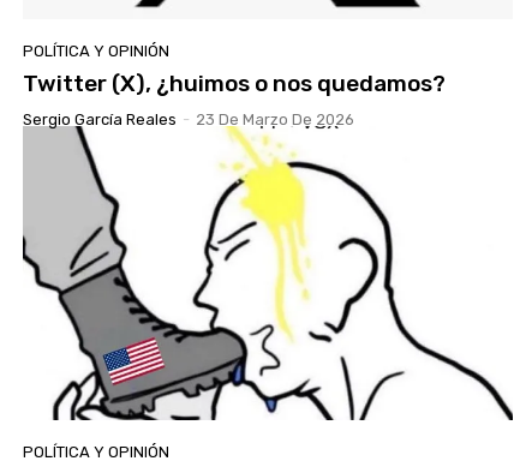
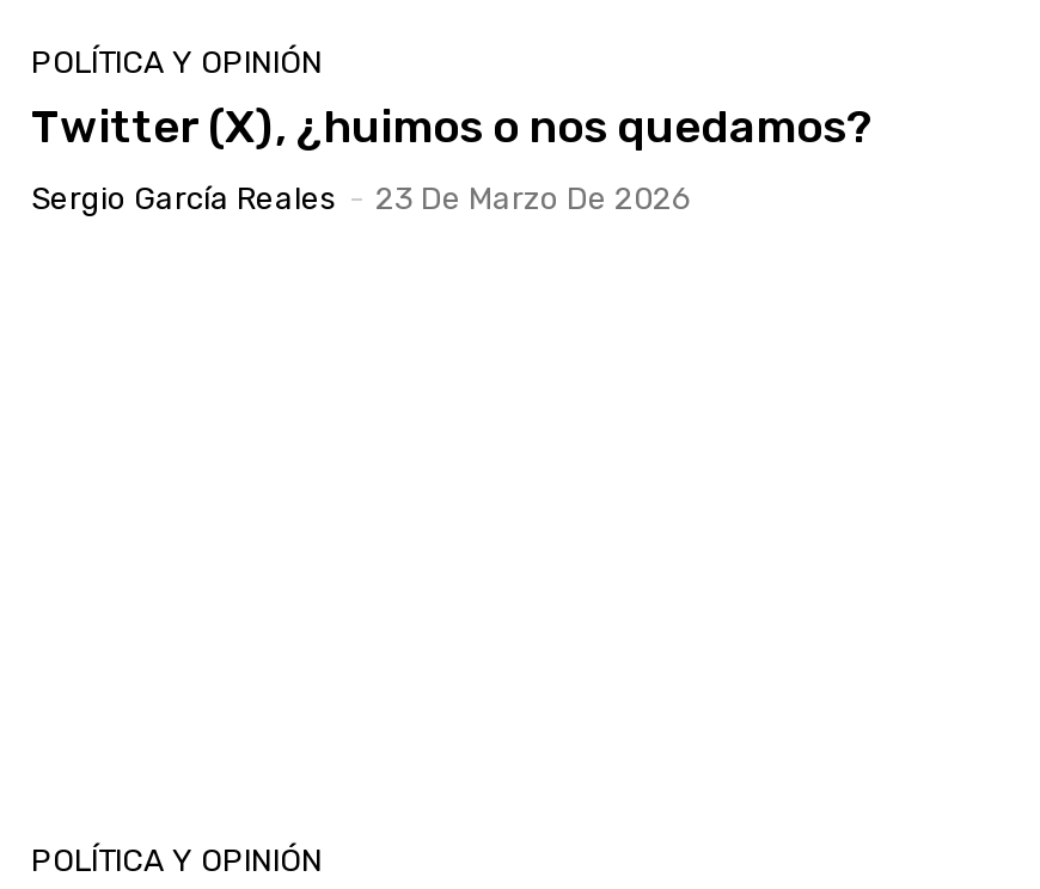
- [image]
